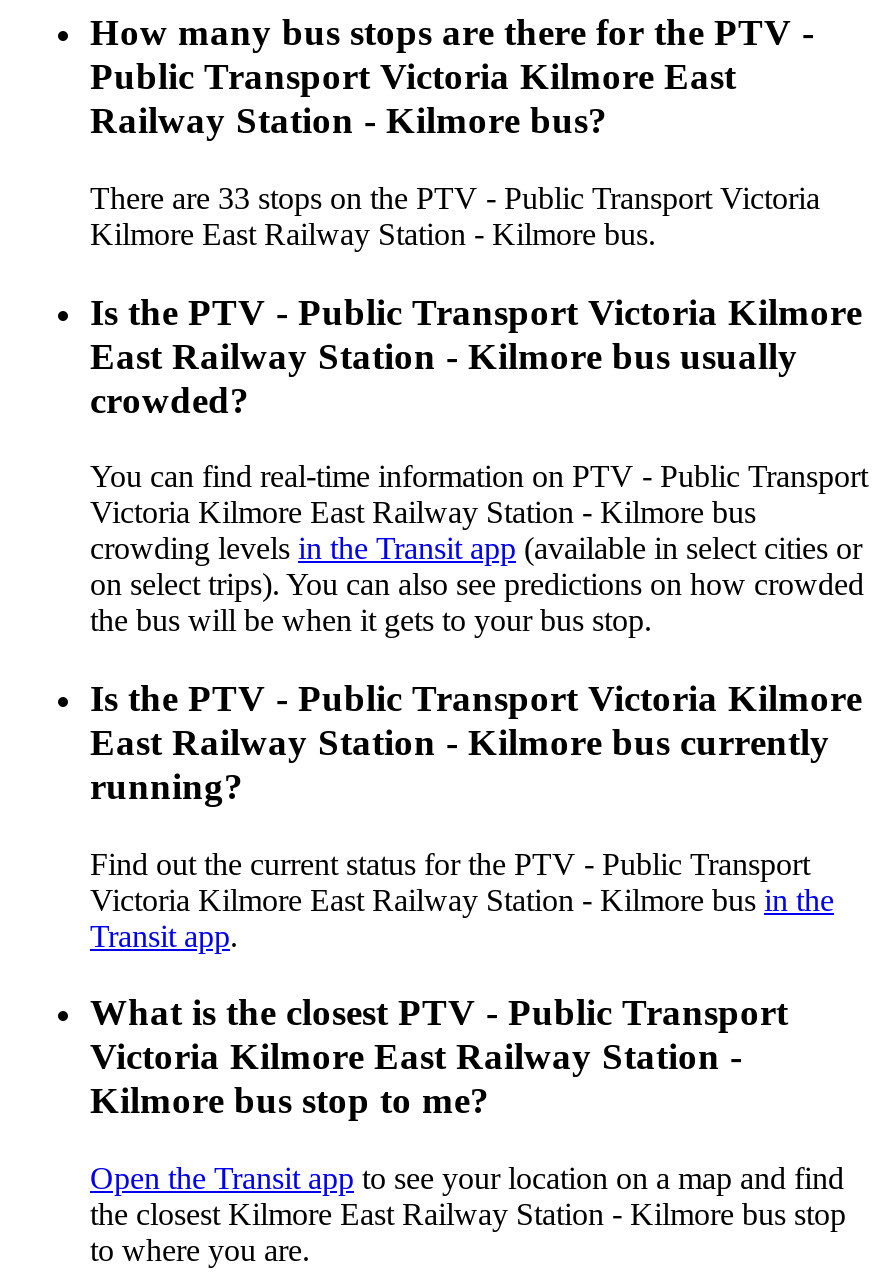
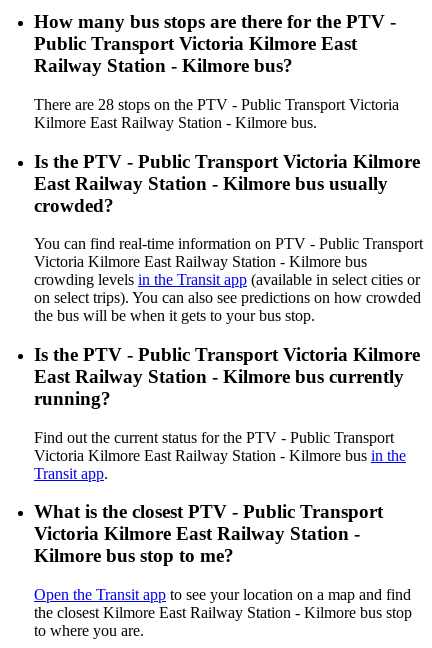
- There are 33 stops on the PTV - Public Transport Victoria
+ There are 28 stops on the PTV - Public Transport Victoria
